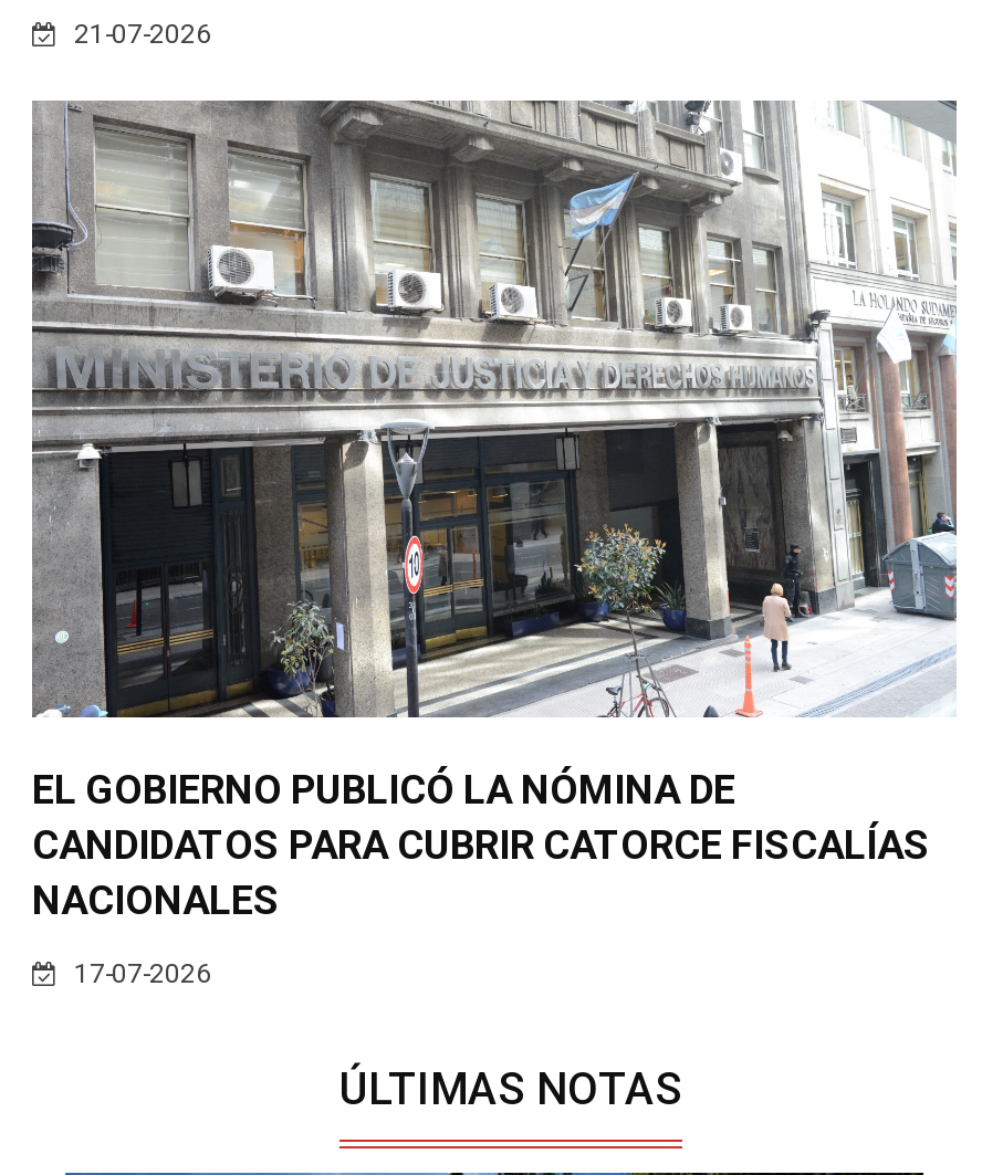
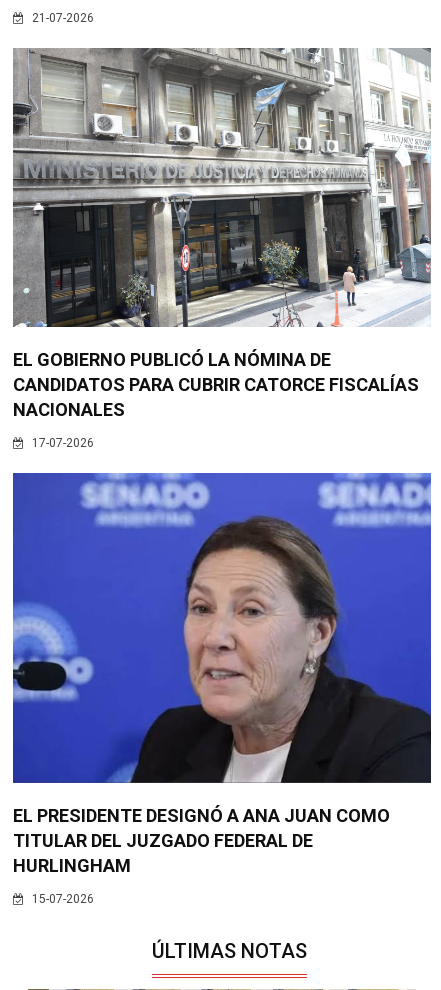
+ [image]
+ EL PRESIDENTE DESIGNÓ A ANA JUAN COMO
+ TITULAR DEL JUZGADO FEDERAL DE
+ HURLINGHAM
+ 15-07-2026
